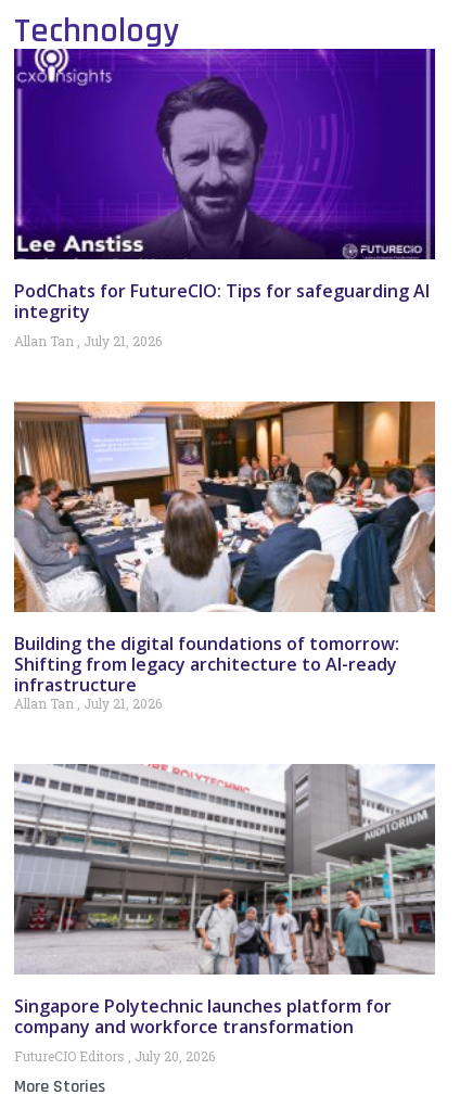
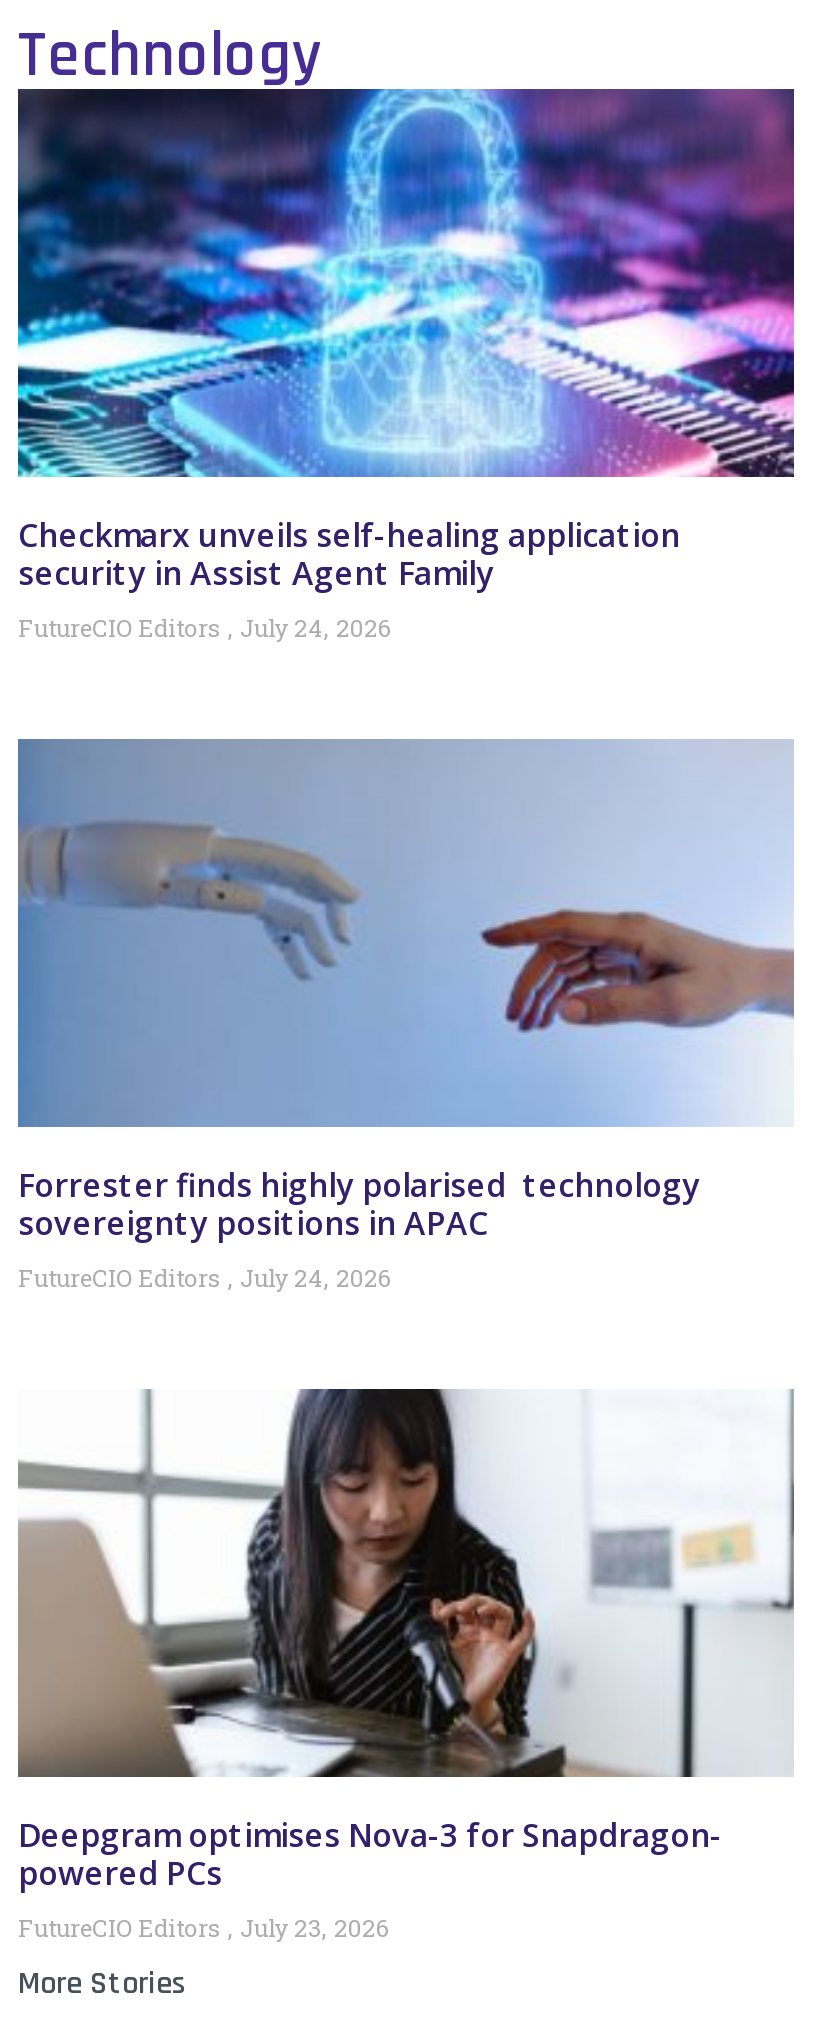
- [image]
- PodChats for FutureCIO: Tips for safeguarding AI
- integrity
- Allan Tan July 21, 2026
+ [image]
+ Checkmarx unveils self-healing application
+ security in Assist Agent Family
+ FutureCIO Editors July 24, 2026

- [image]
- Building the digital foundations of tomorrow:
- Shifting from legacy architecture to AI-ready
- infrastructure
- Allan Tan July 21, 2026
+ [image]
+ Forrester finds highly polarised technology
+ sovereignty positions in APAC
+ FutureCIO Editors July 24, 2026

- [image]
- Singapore Polytechnic launches platform for
- company and workforce transformation
- FutureCIO Editors July 20, 2026
+ [image]
+ Deepgram optimises Nova-3 for Snapdragon-
+ powered PCs
+ FutureCIO Editors July 23, 2026
